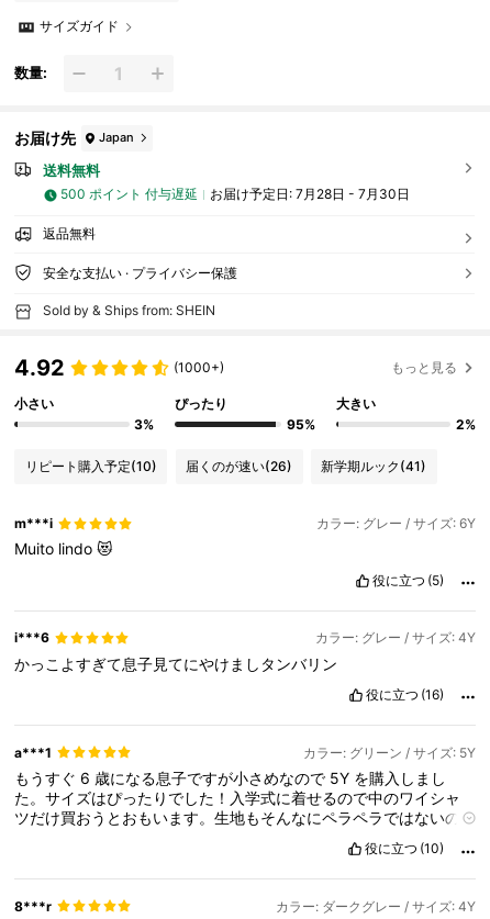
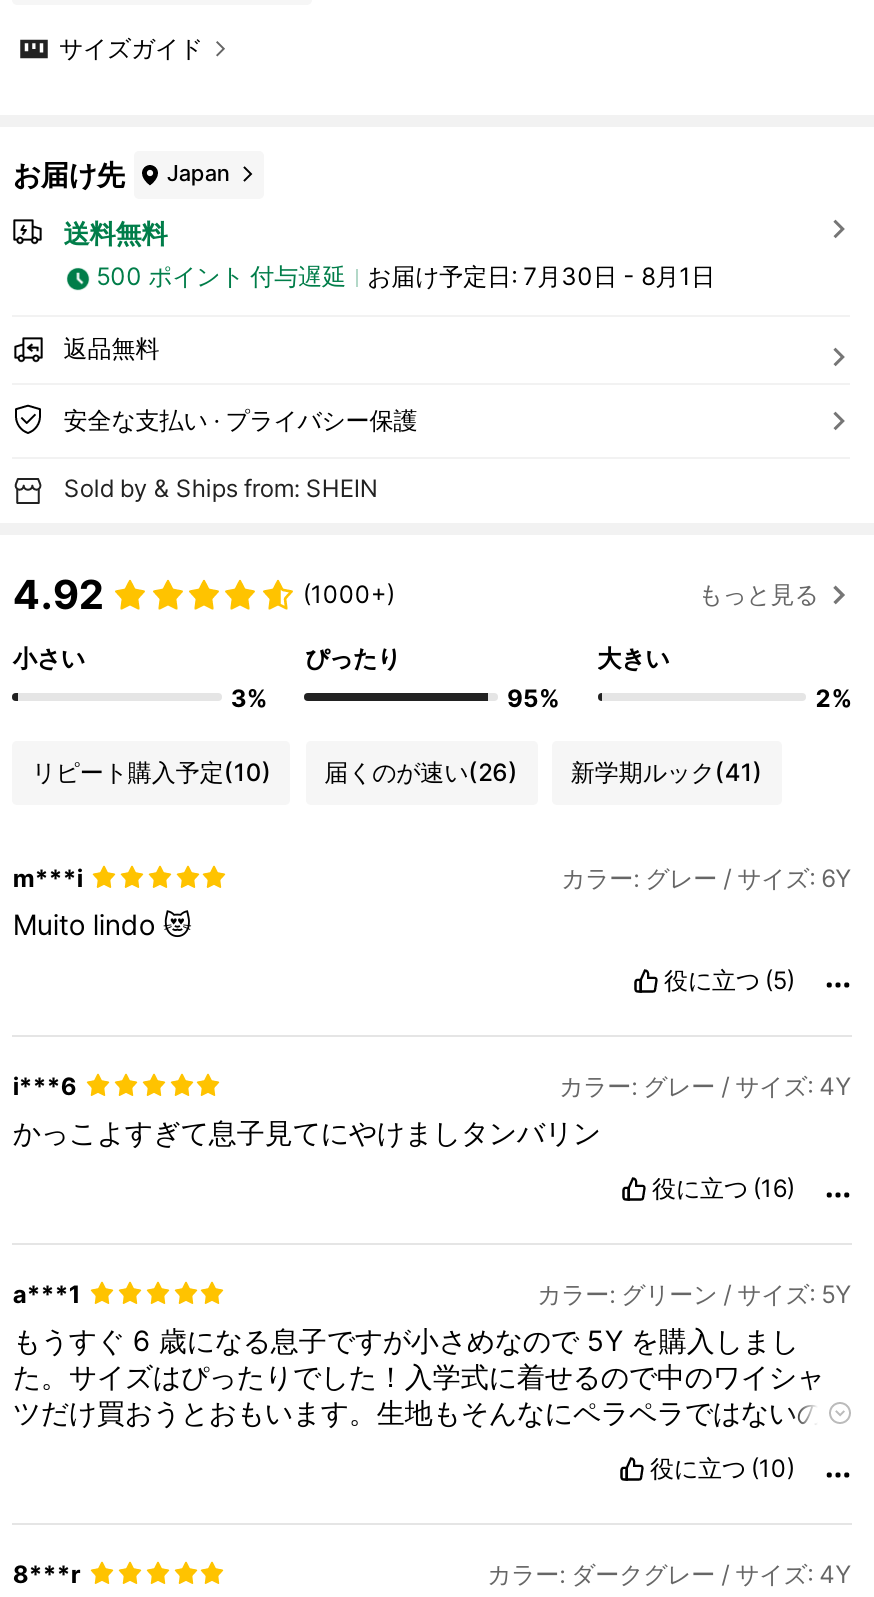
- 数量:

- お届け予定日: 7月28日 - 7月30日
+ お届け予定日: 7月30日 - 8月1日
